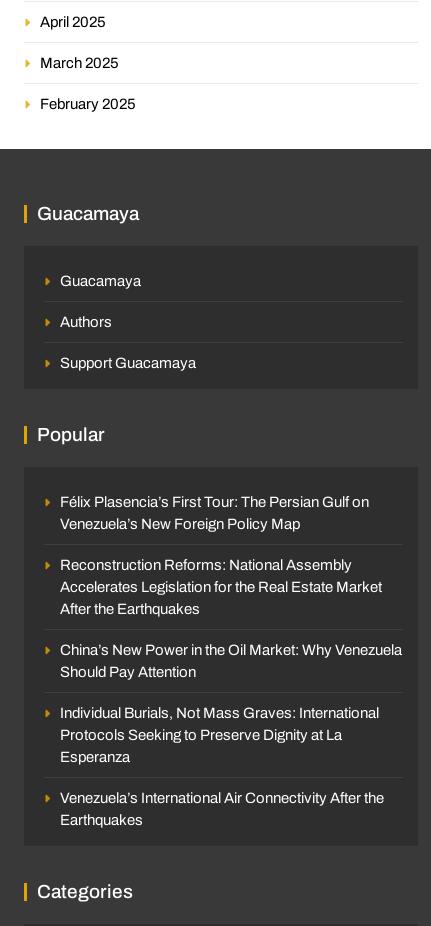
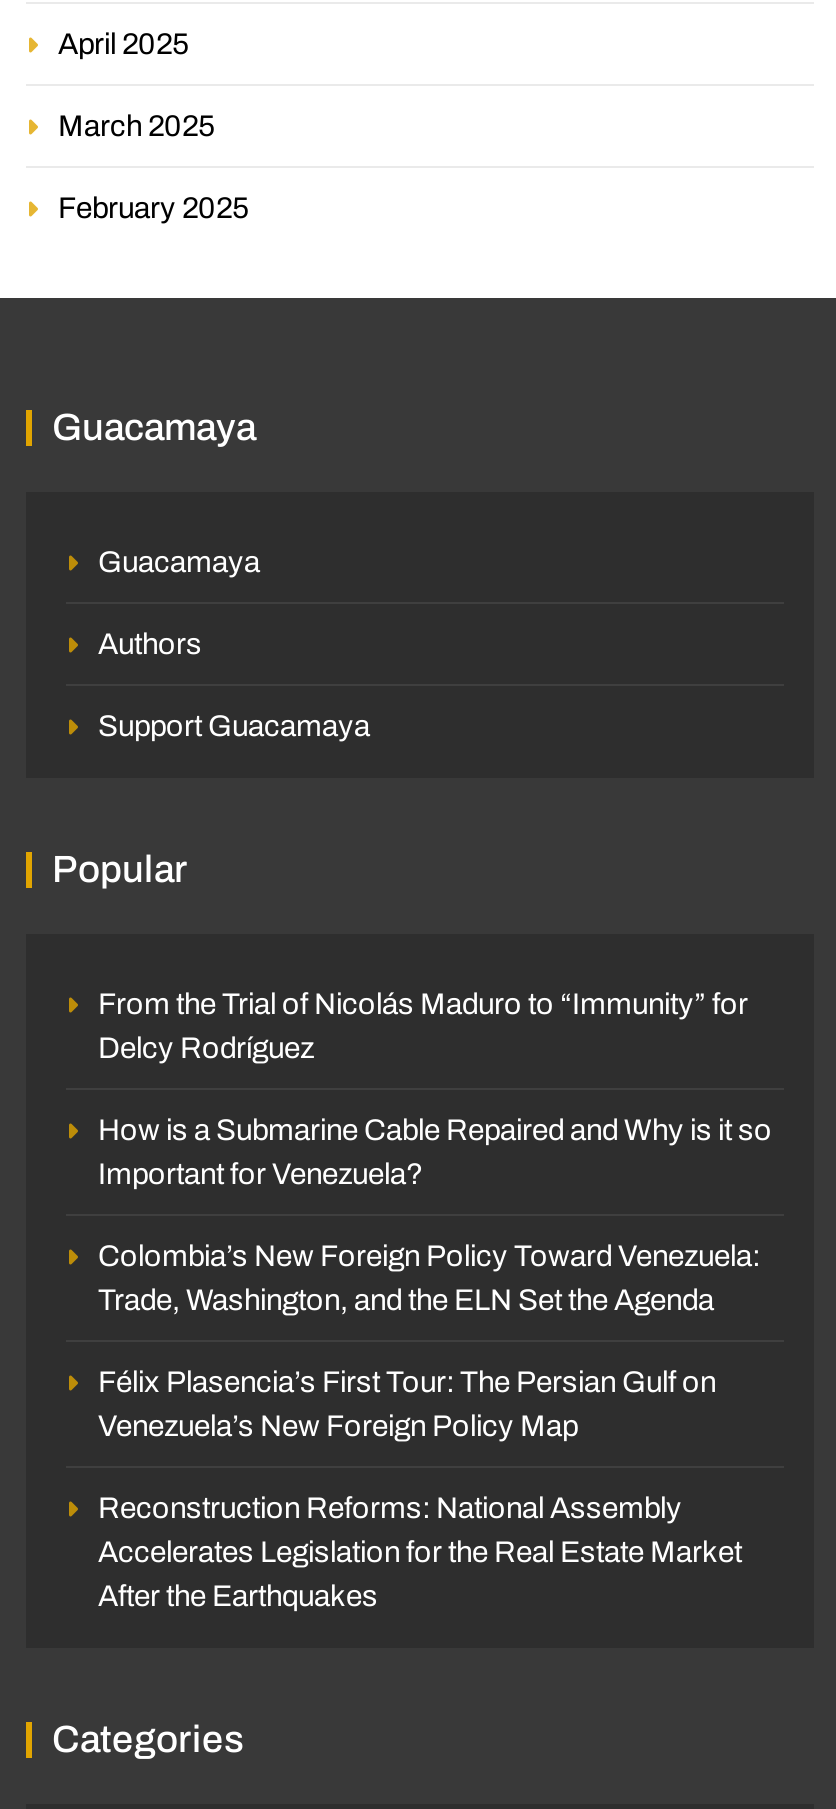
+ From the Trial of Nicolás Maduro to “Immunity” for
+ Delcy Rodríguez
+ How is a Submarine Cable Repaired and Why is it so
+ Important for Venezuela?
+ Colombia’s New Foreign Policy Toward Venezuela:
+ Trade, Washington, and the ELN Set the Agenda

moved down: Félix Plasencia’s First Tour: The Persian Gulf on | Venezuela’s New Foreign Policy Map | Reconstruction Reforms: National Assembly | Accelerates Legislation for the Real Estate Market | After the Earthquakes

- China’s New Power in the Oil Market: Why Venezuela
- Should Pay Attention
- Individual Burials, Not Mass Graves: International
- Protocols Seeking to Preserve Dignity at La
- Esperanza
- Venezuela’s International Air Connectivity After the
- Earthquakes
